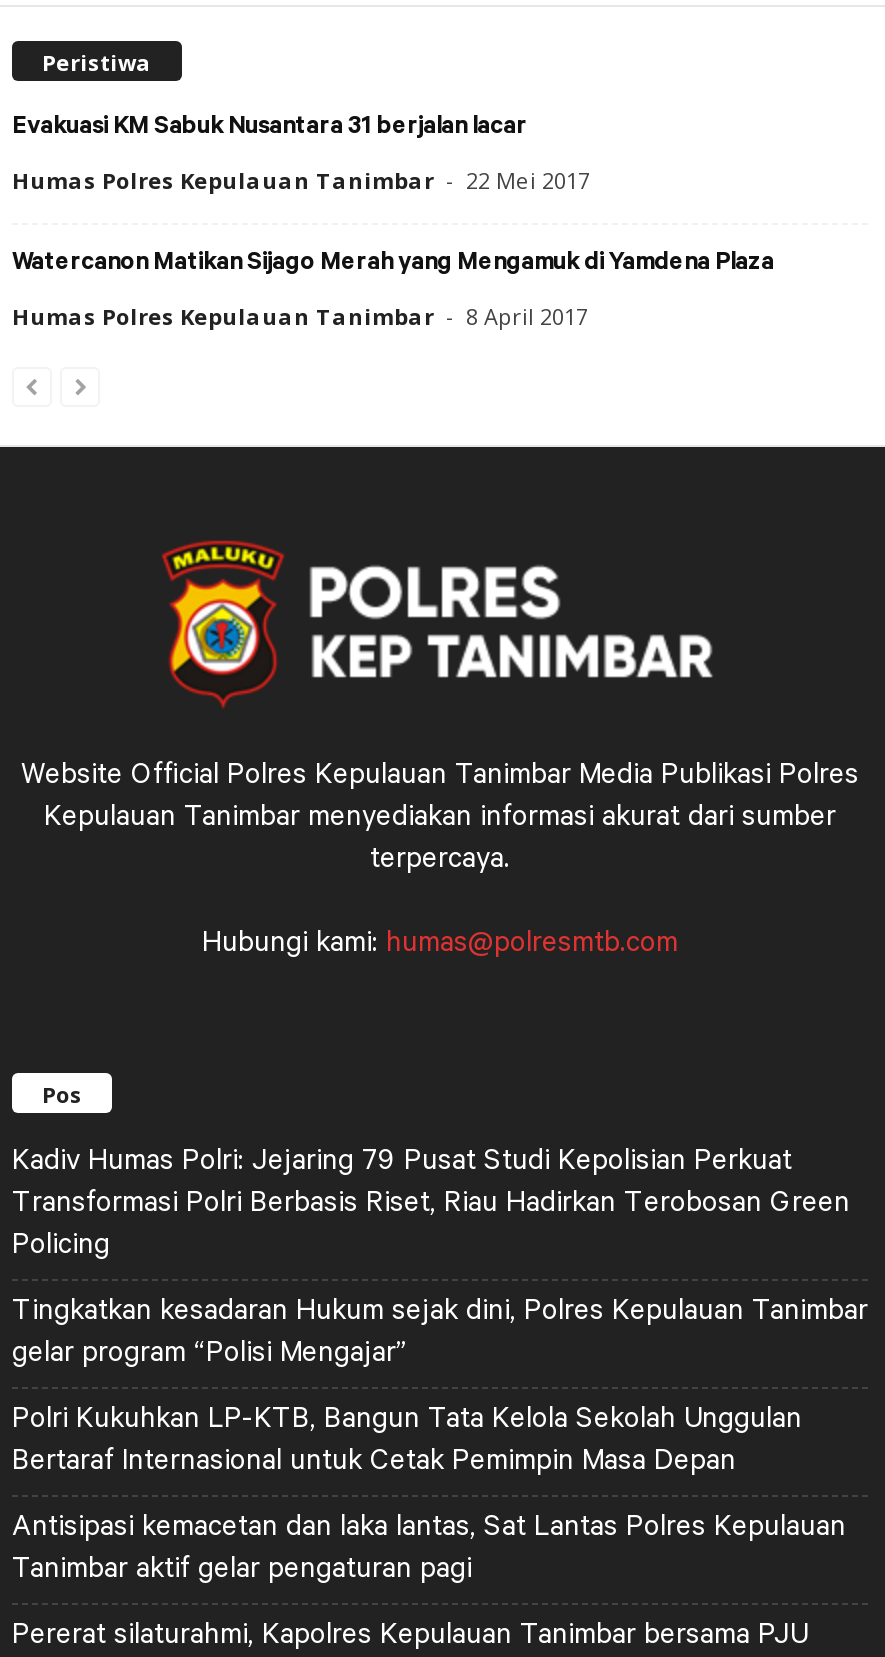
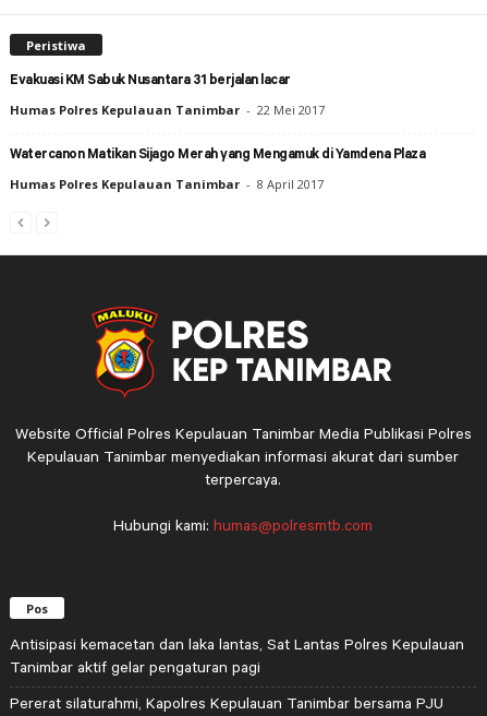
- Kadiv Humas Polri: Jejaring 79 Pusat Studi Kepolisian Perkuat
- Transformasi Polri Berbasis Riset, Riau Hadirkan Terobosan Green
- Policing
- Tingkatkan kesadaran Hukum sejak dini, Polres Kepulauan Tanimbar
- gelar program “Polisi Mengajar”
- Polri Kukuhkan LP-KTB, Bangun Tata Kelola Sekolah Unggulan
- Bertaraf Internasional untuk Cetak Pemimpin Masa Depan
